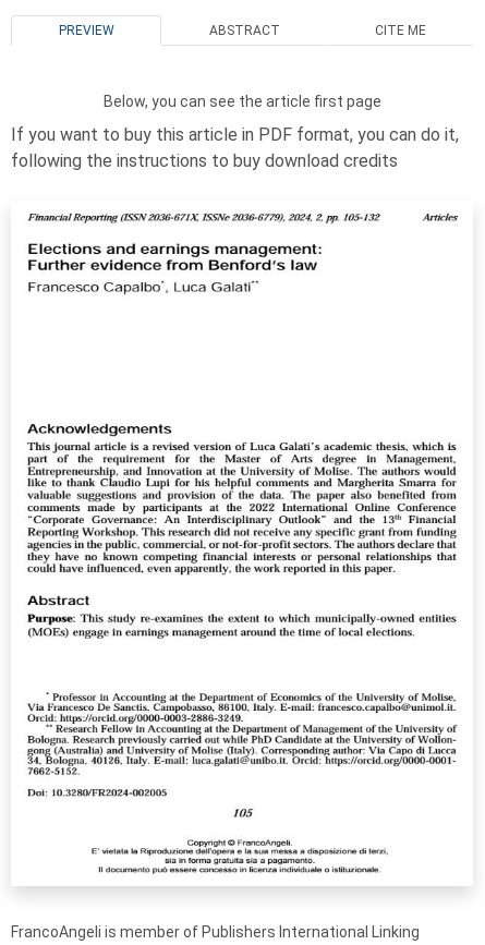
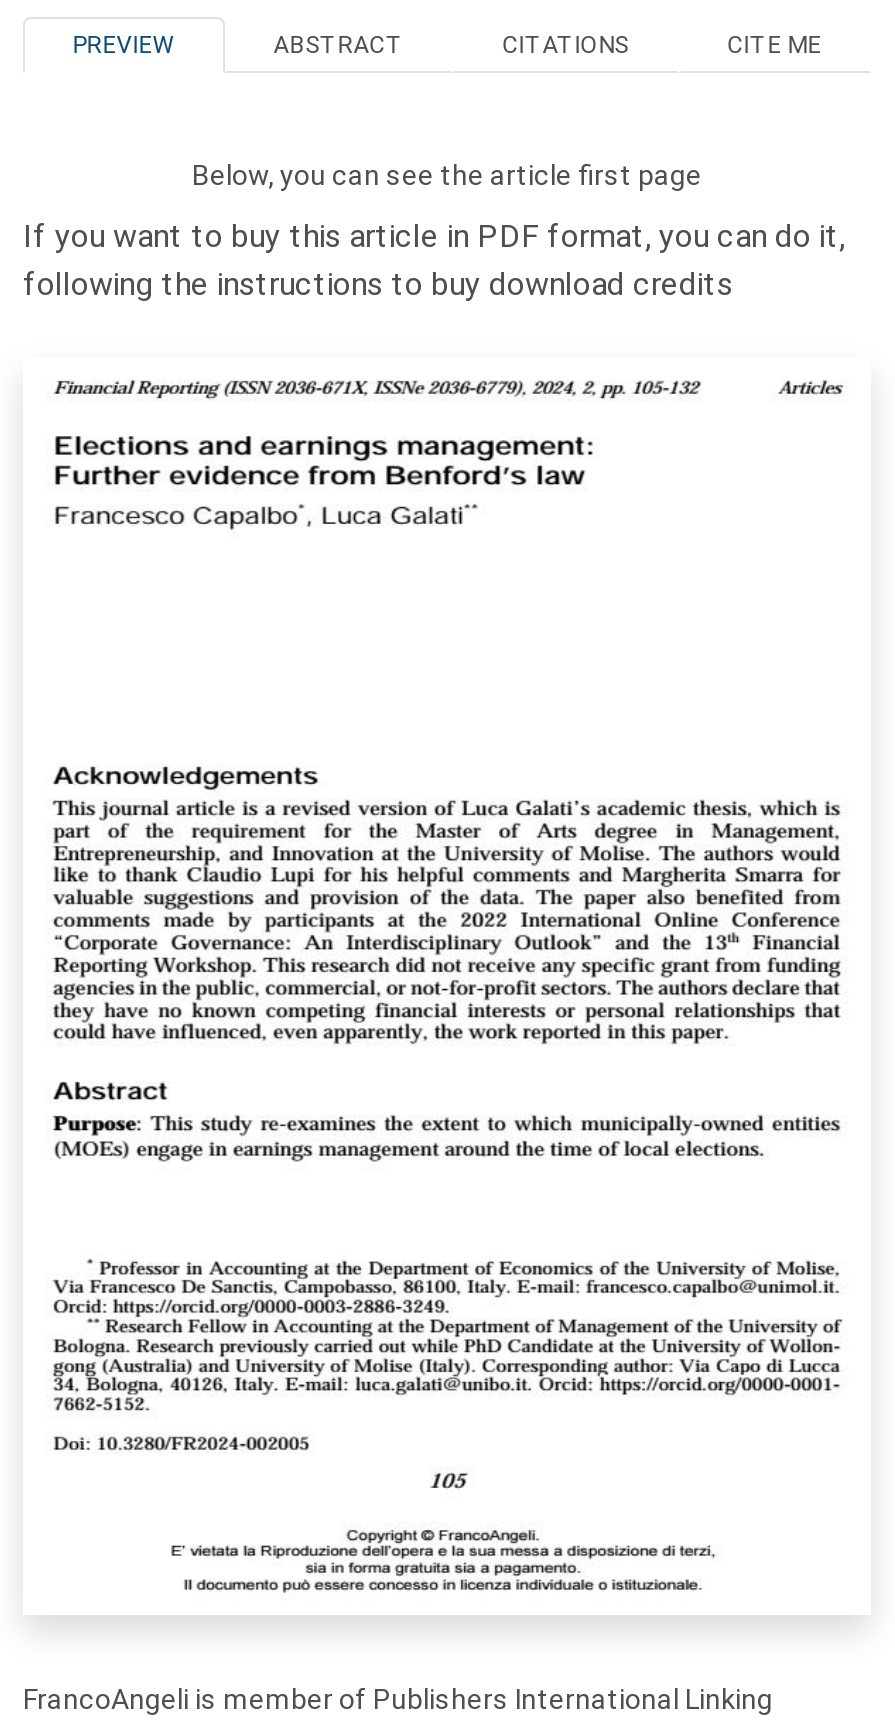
+ CITATIONS
